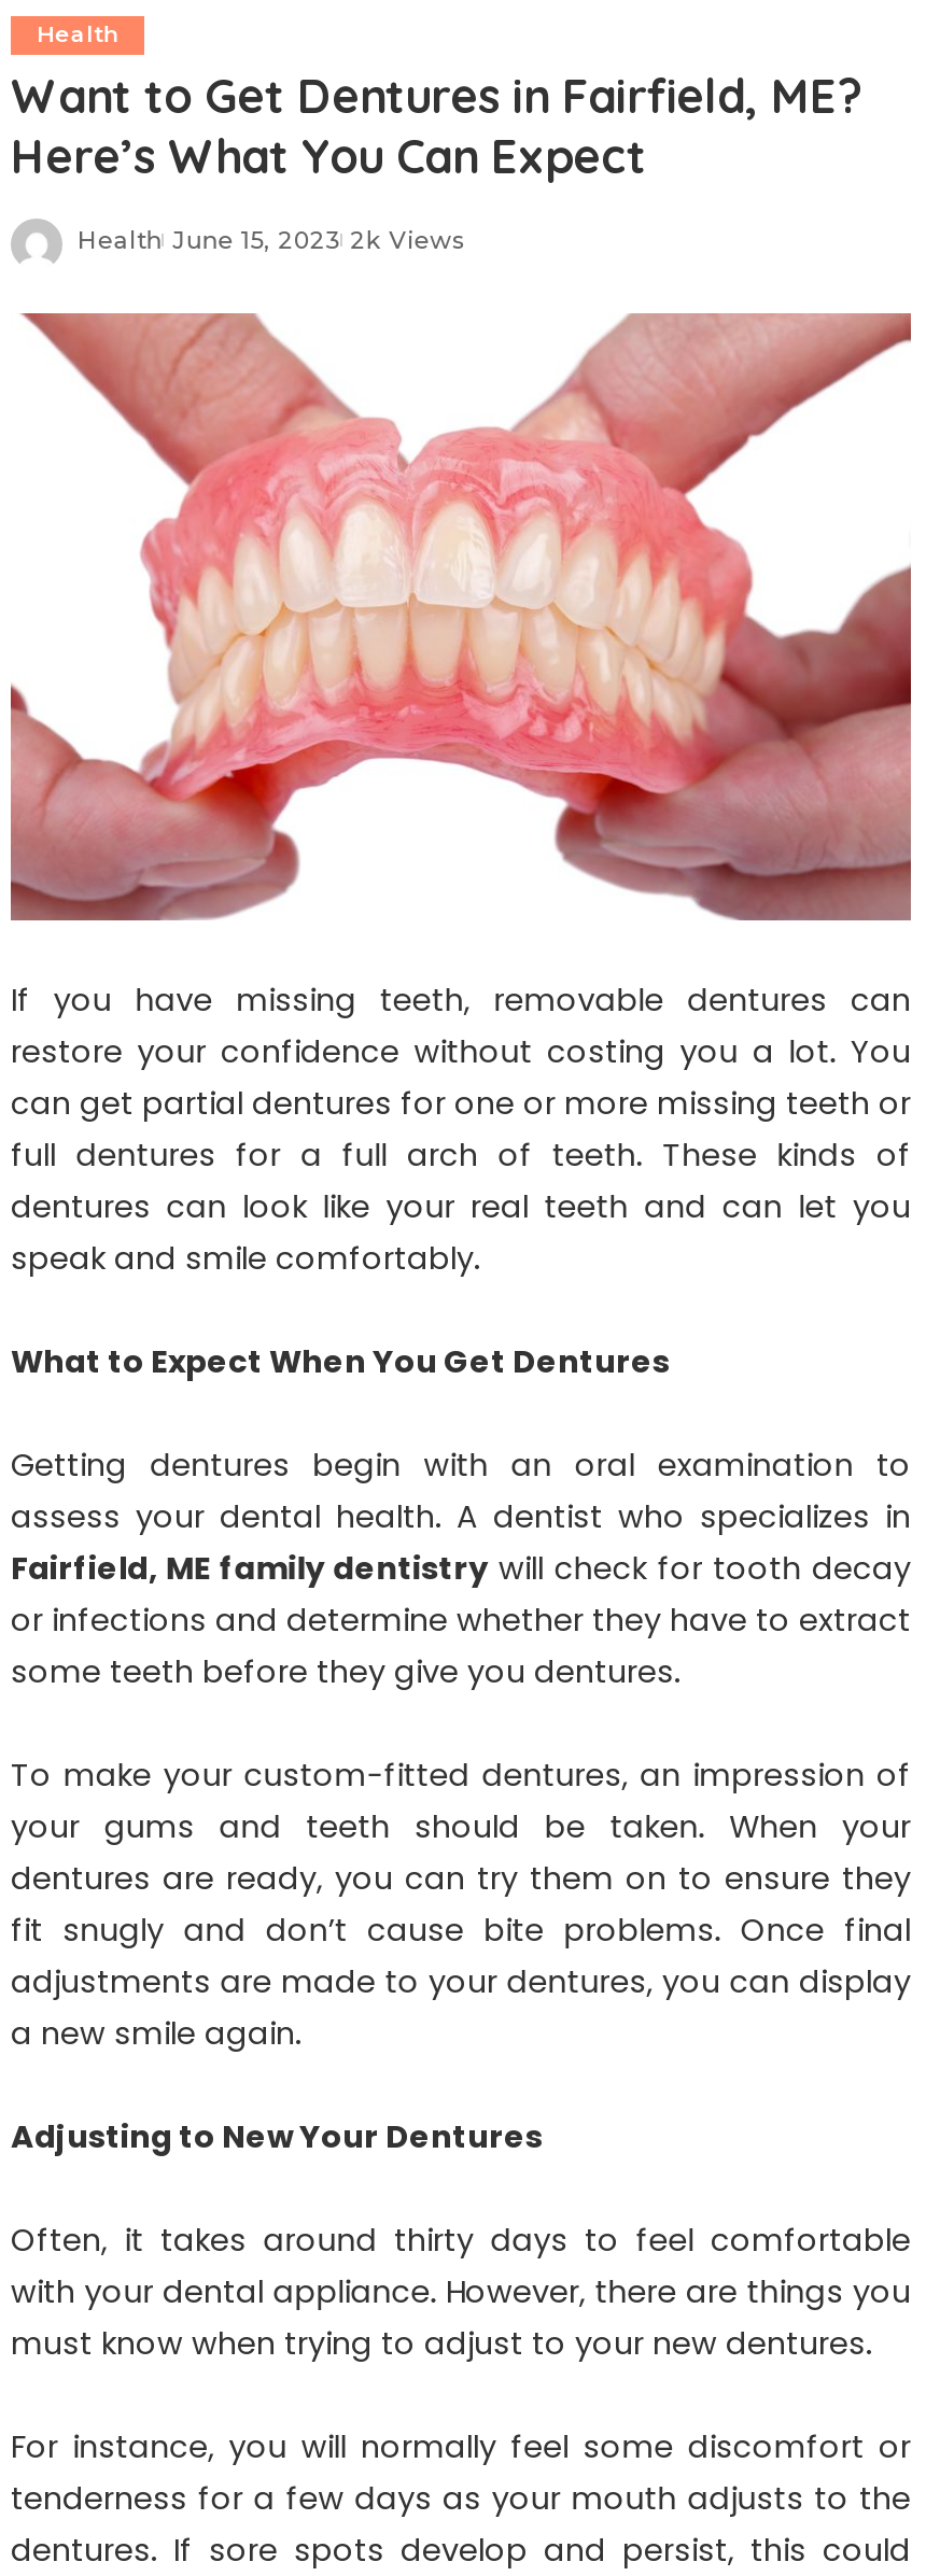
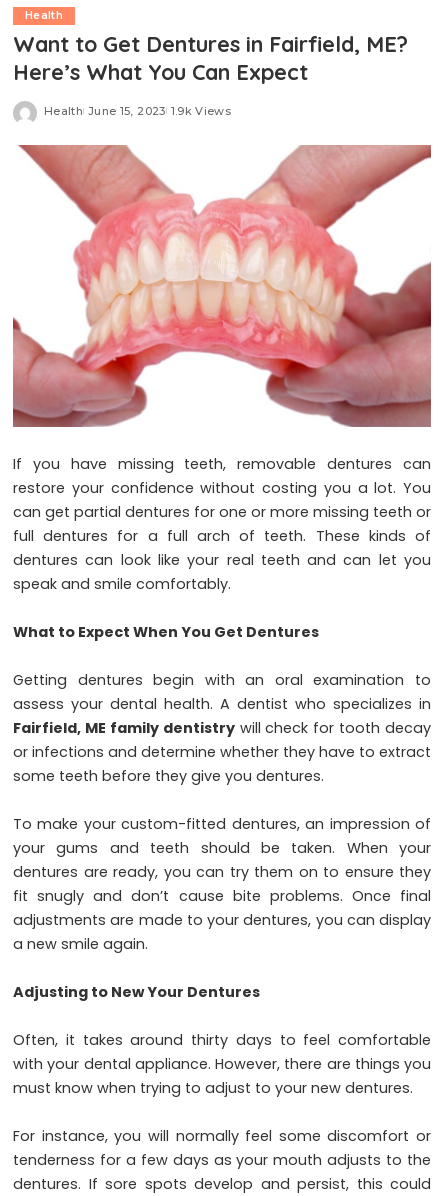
- Health June 15, 2023 2k Views
+ Health June 15, 2023 1.9k Views
